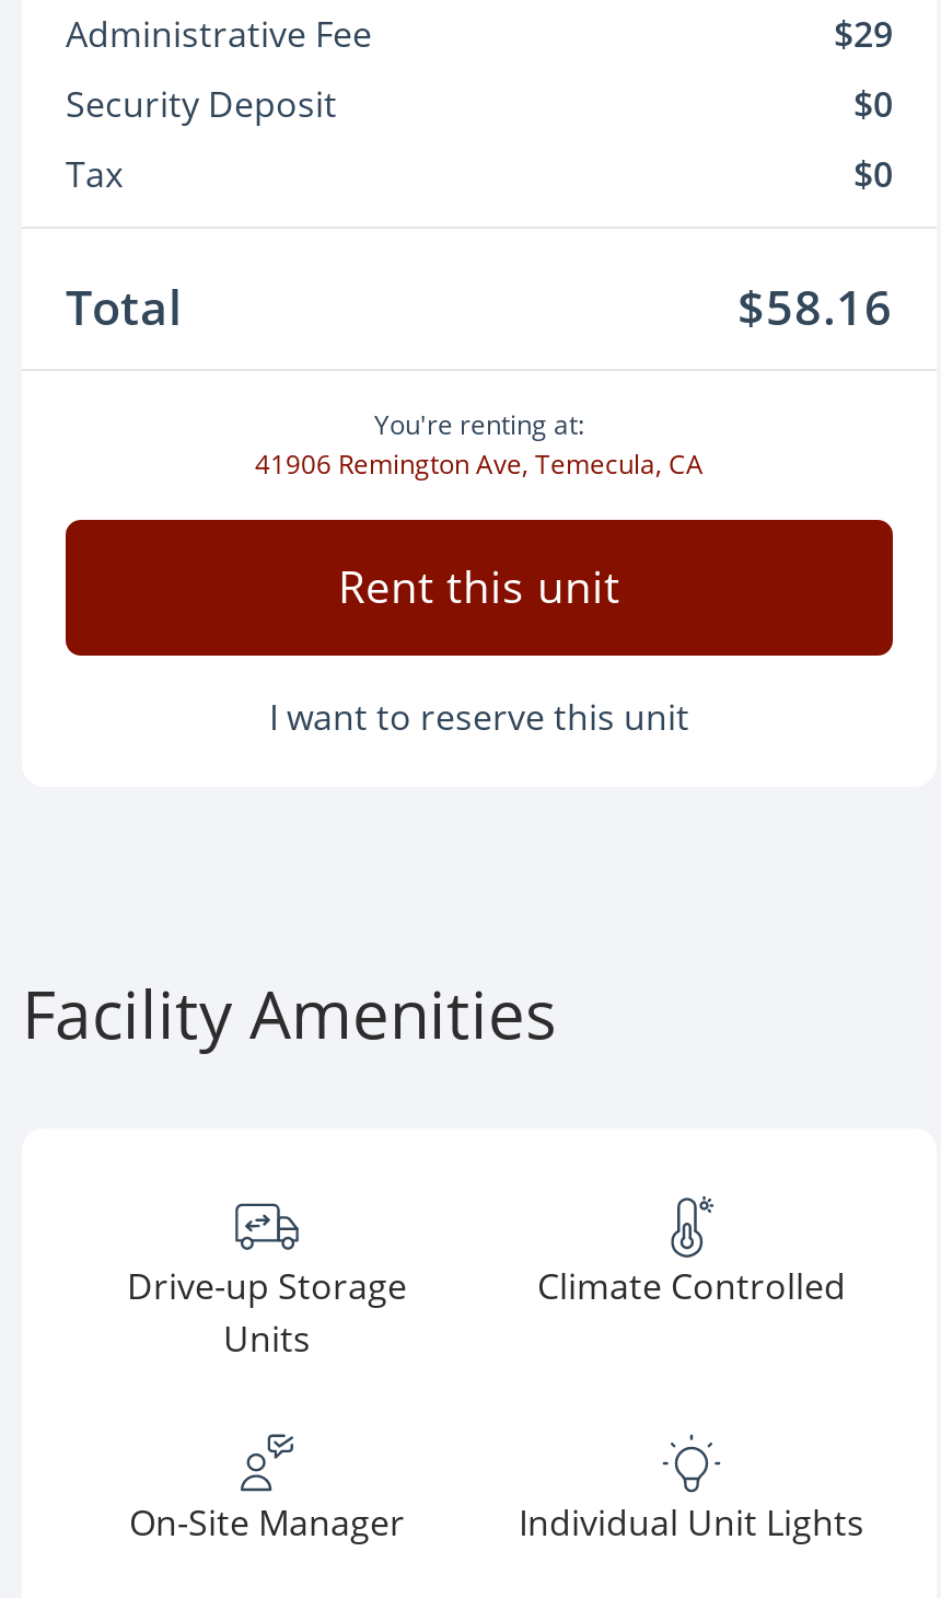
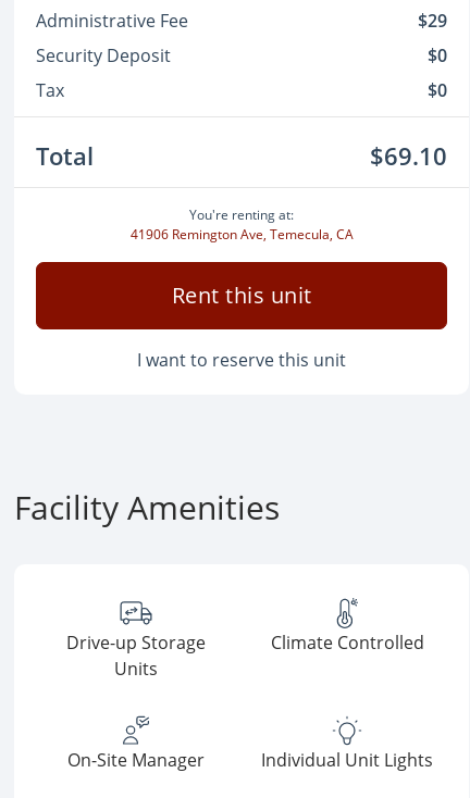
- $58.16
+ $69.10
